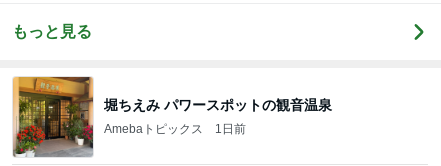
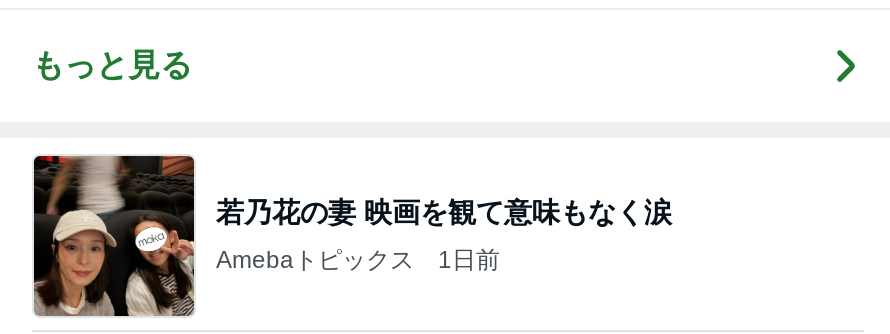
- [image]
- 堀ちえみ パワースポットの観音温泉
+ [image]
+ 若乃花の妻 映画を観て意味もなく涙
